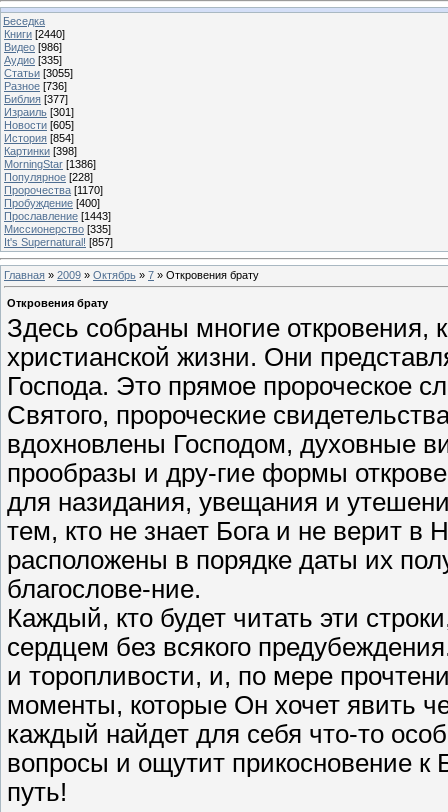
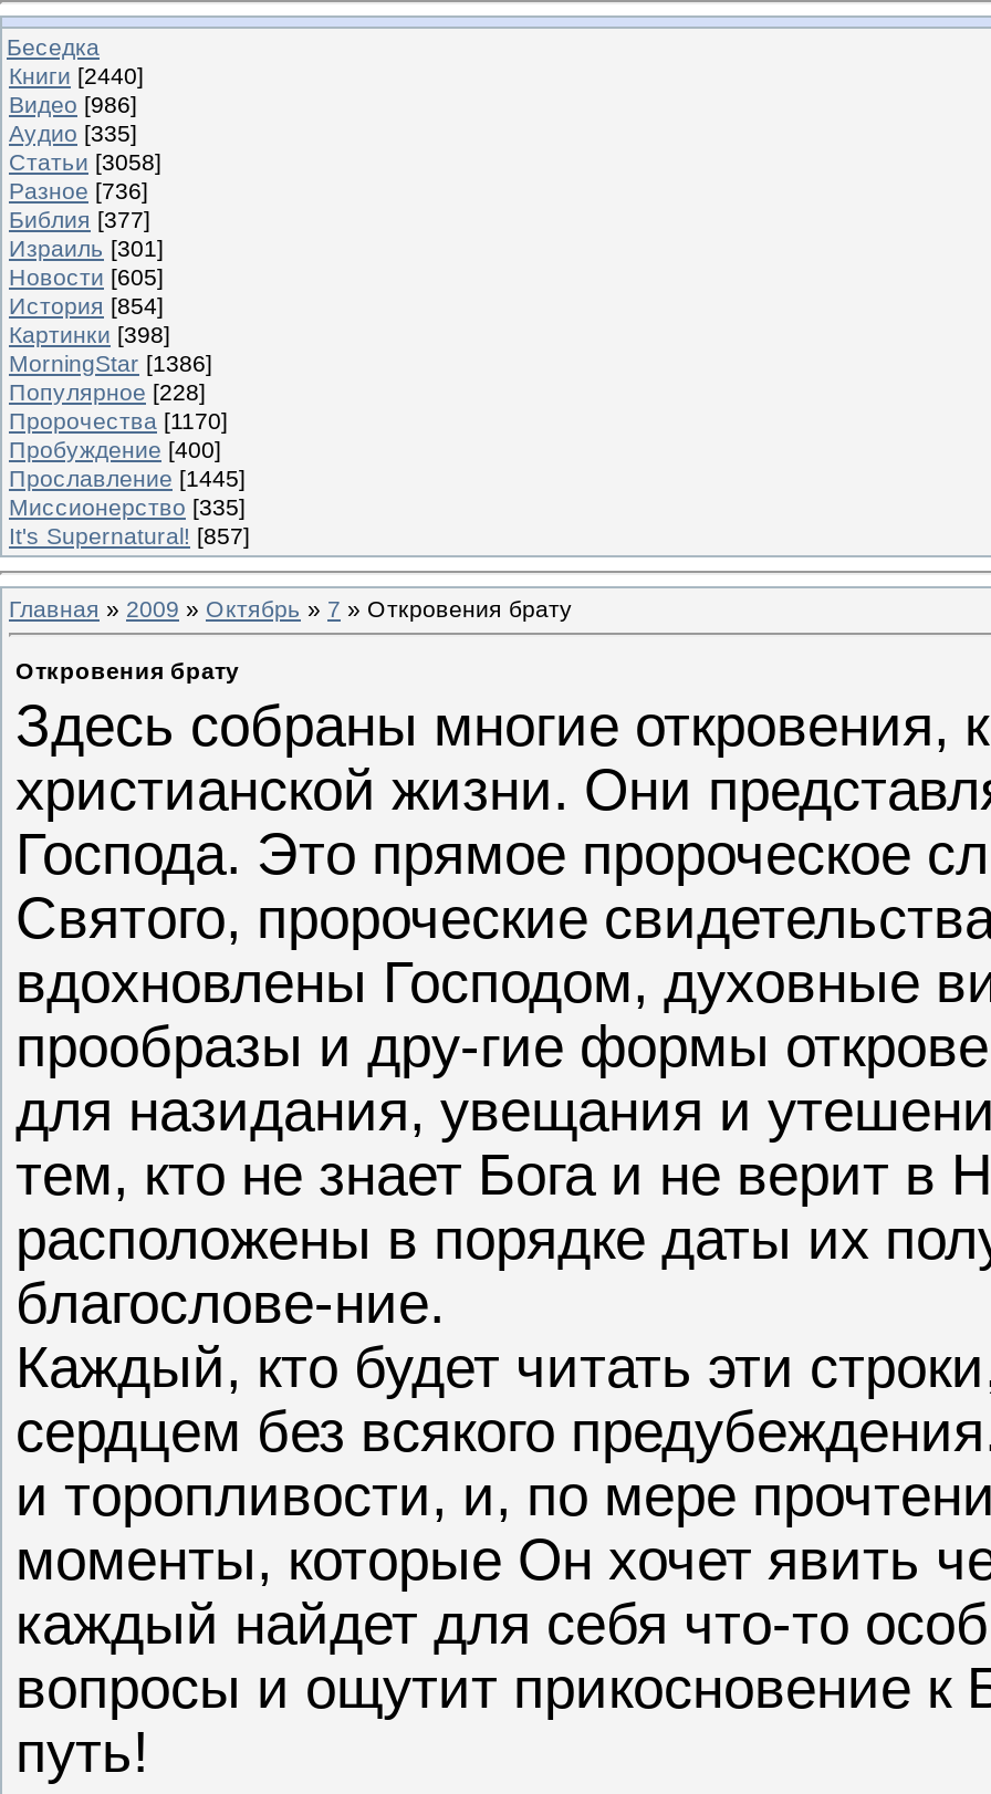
- Статьи [3055]
+ Статьи [3058]

- Прославление [1443]
+ Прославление [1445]
